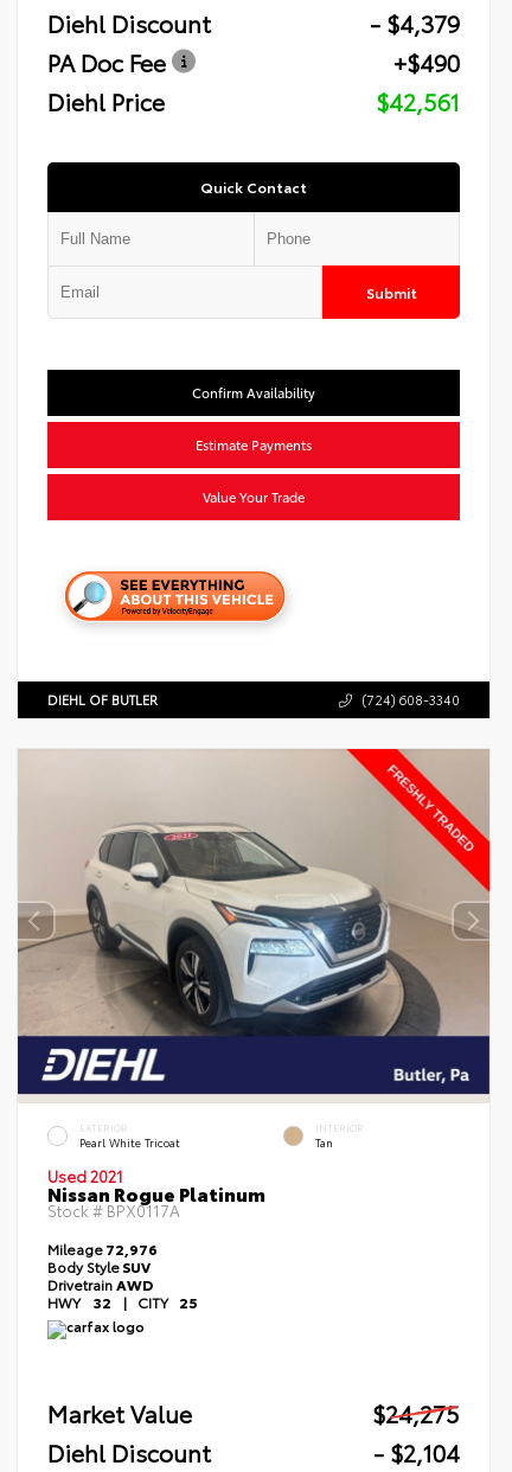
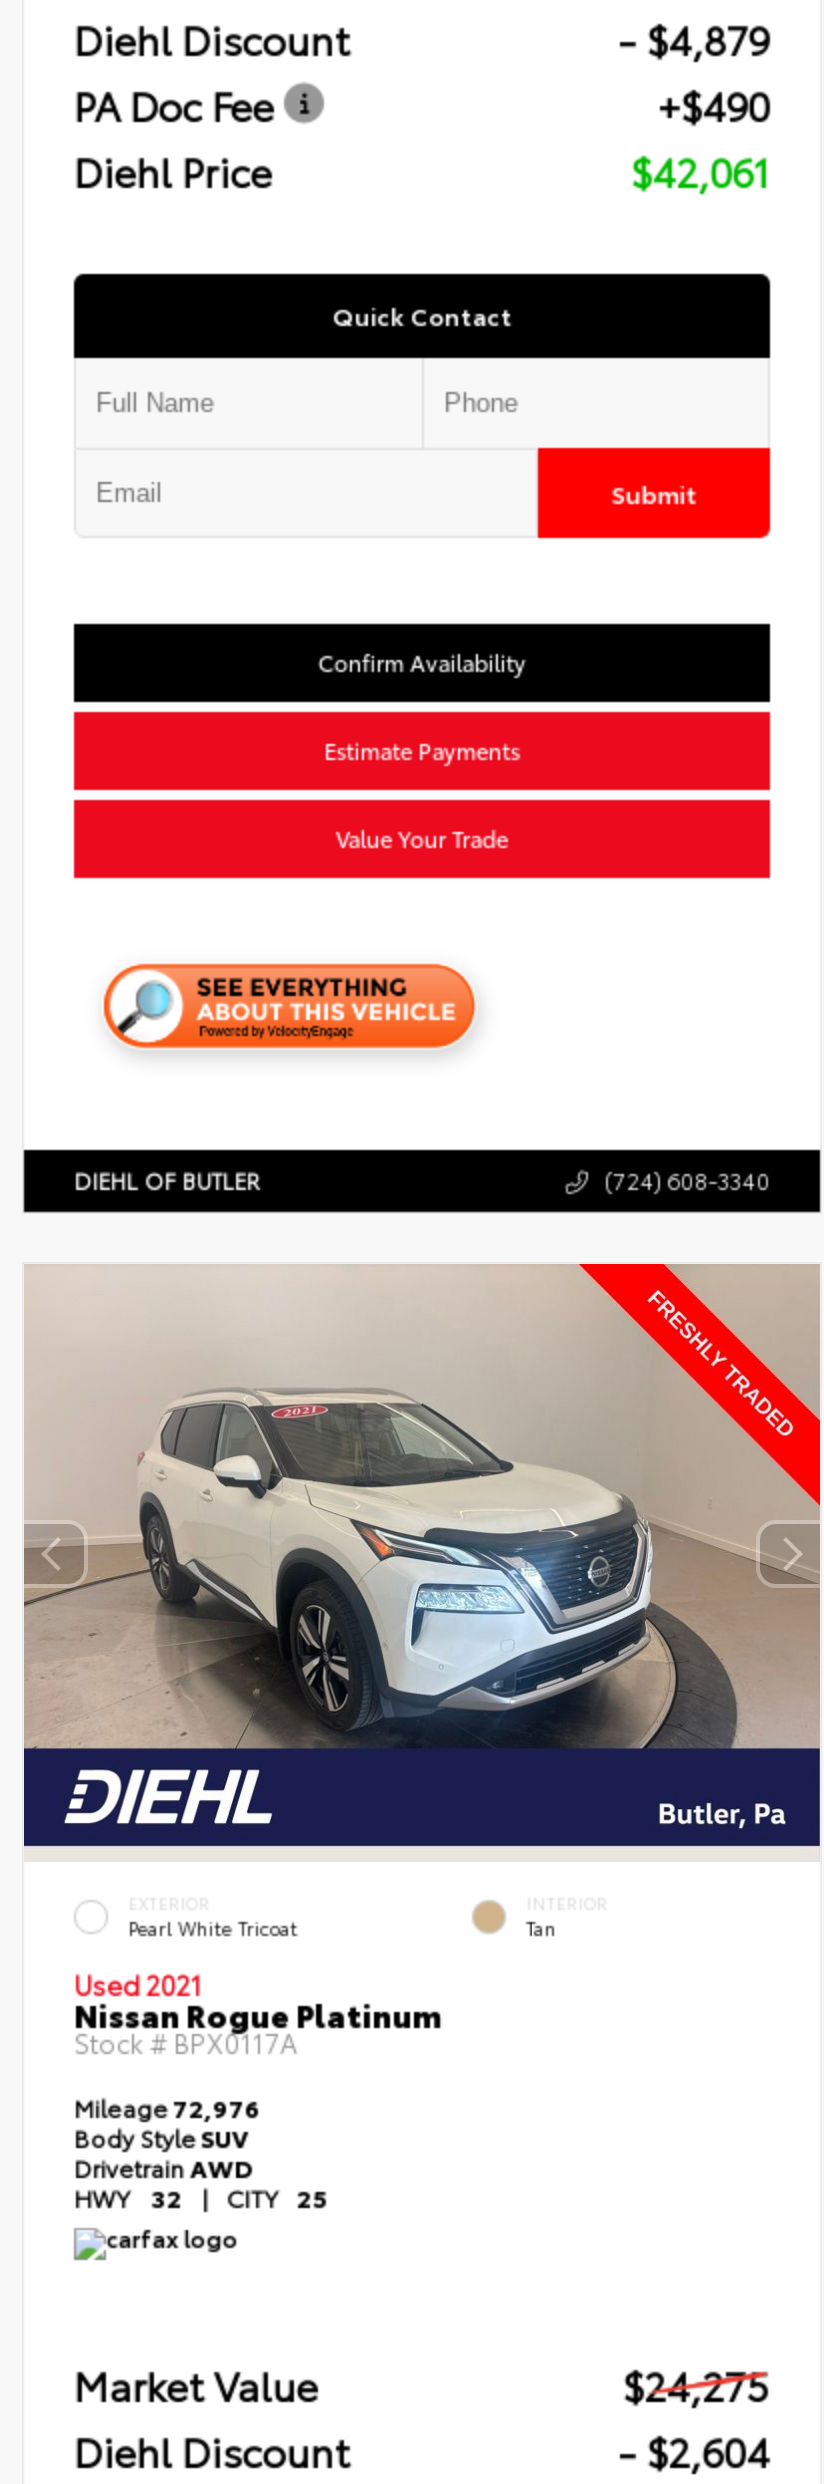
- - $4,379
+ - $4,879

- $42,561
+ $42,061

- - $2,104
+ - $2,604
